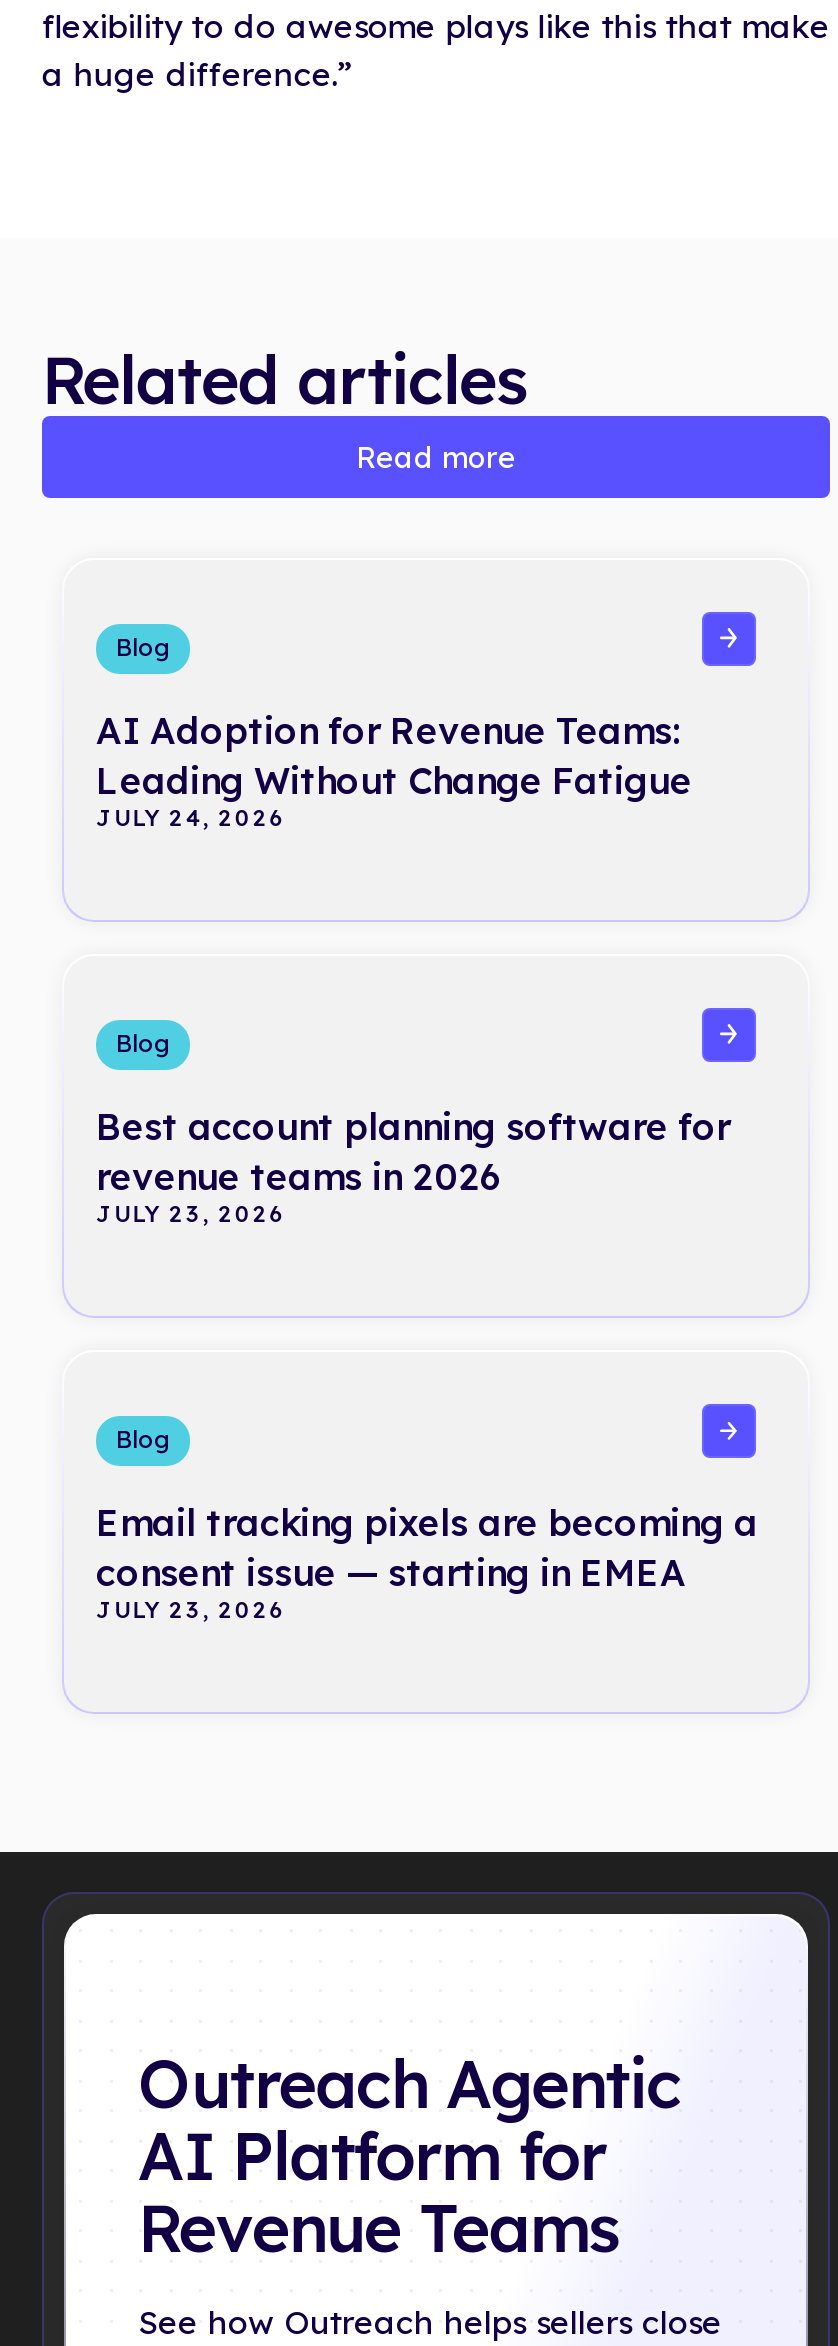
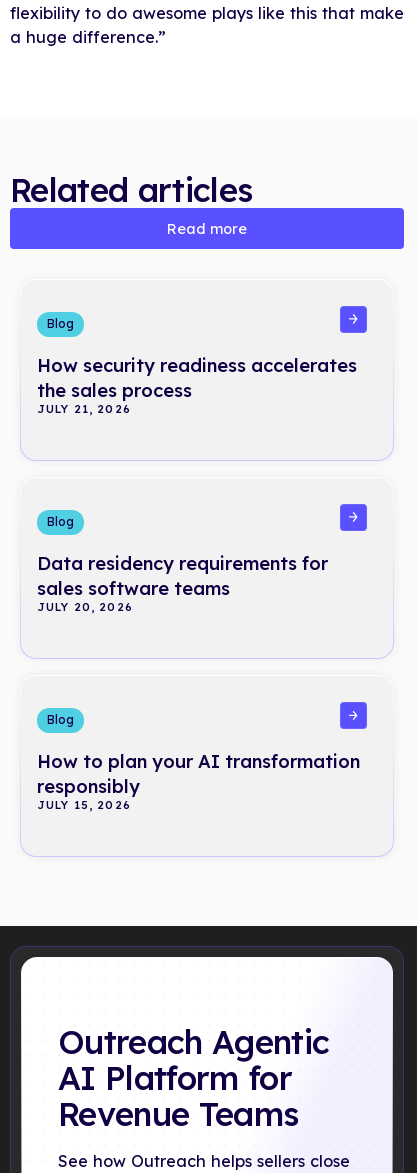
- AI Adoption for Revenue Teams:
- Leading Without Change Fatigue
- JULY 24, 2026
+ How security readiness accelerates
+ the sales process
+ JULY 21, 2026

- Best account planning software for
- revenue teams in 2026
- JULY 23, 2026
+ Data residency requirements for
+ sales software teams
+ JULY 20, 2026

- Email tracking pixels are becoming a
- consent issue — starting in EMEA
- JULY 23, 2026
+ How to plan your AI transformation
+ responsibly
+ JULY 15, 2026
